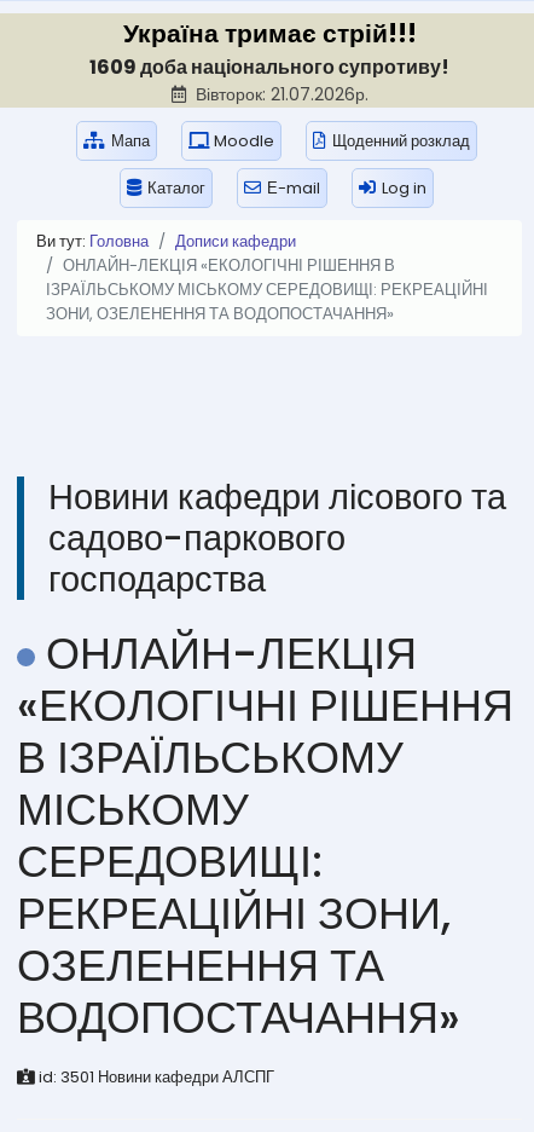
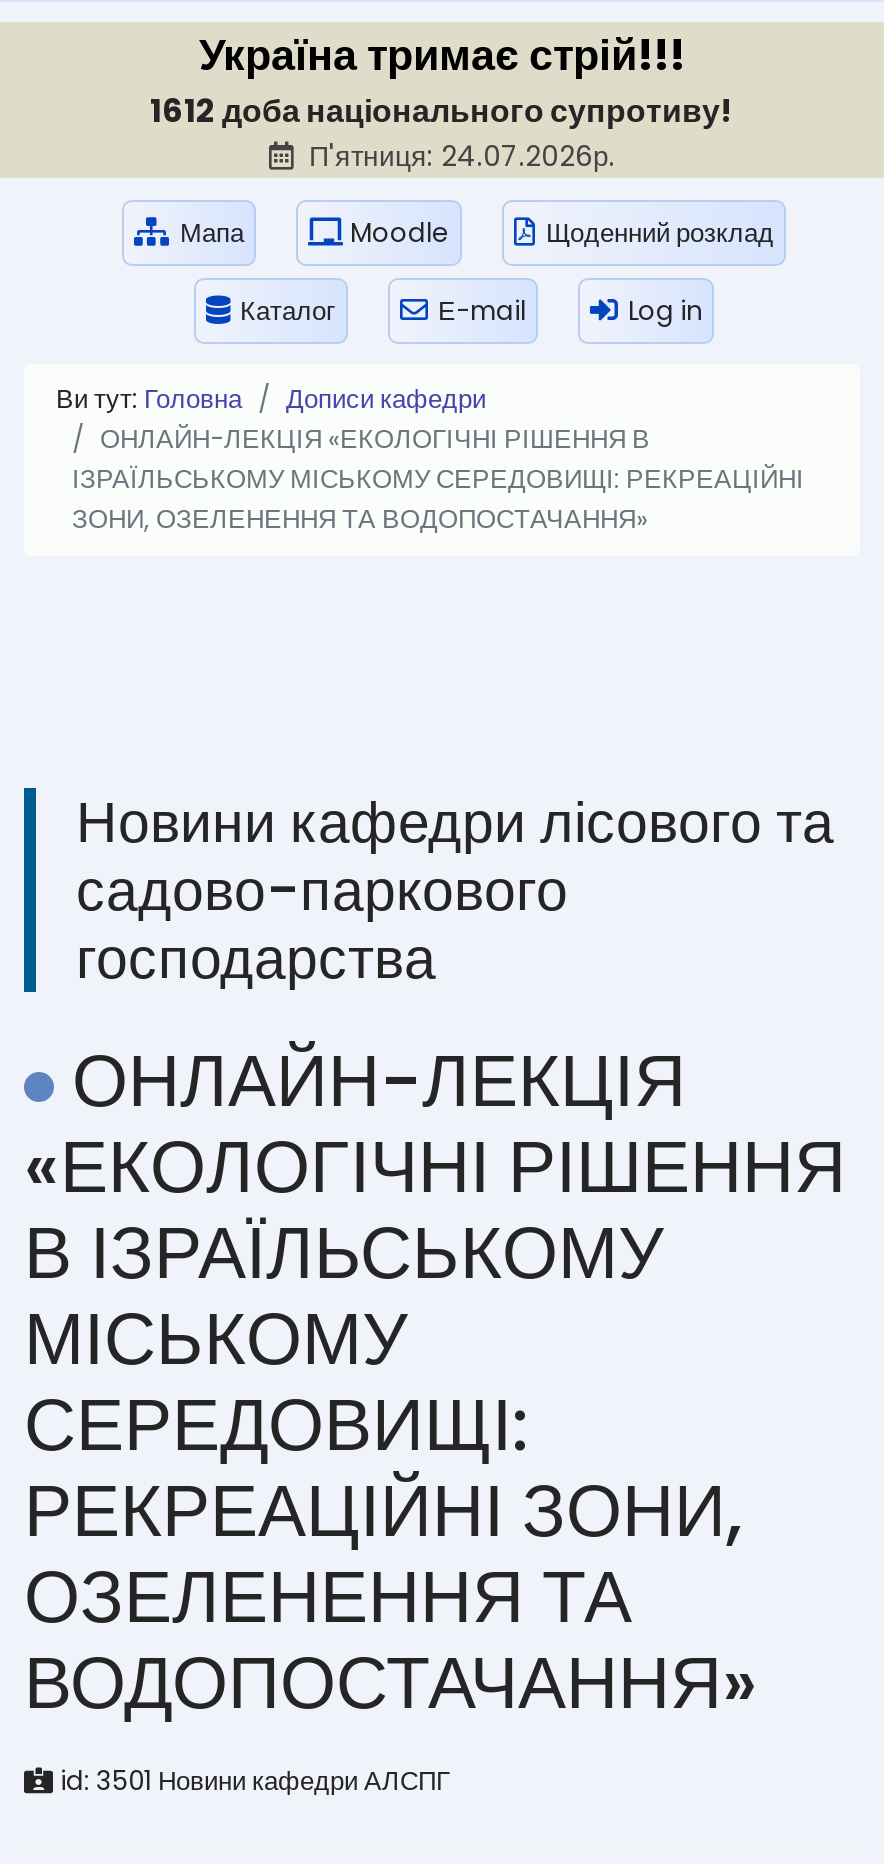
- 1609 доба національного супротиву!
- Вівторок: 21.07.2026р.
+ 1612 доба національного супротиву!
+ П'ятниця: 24.07.2026р.
